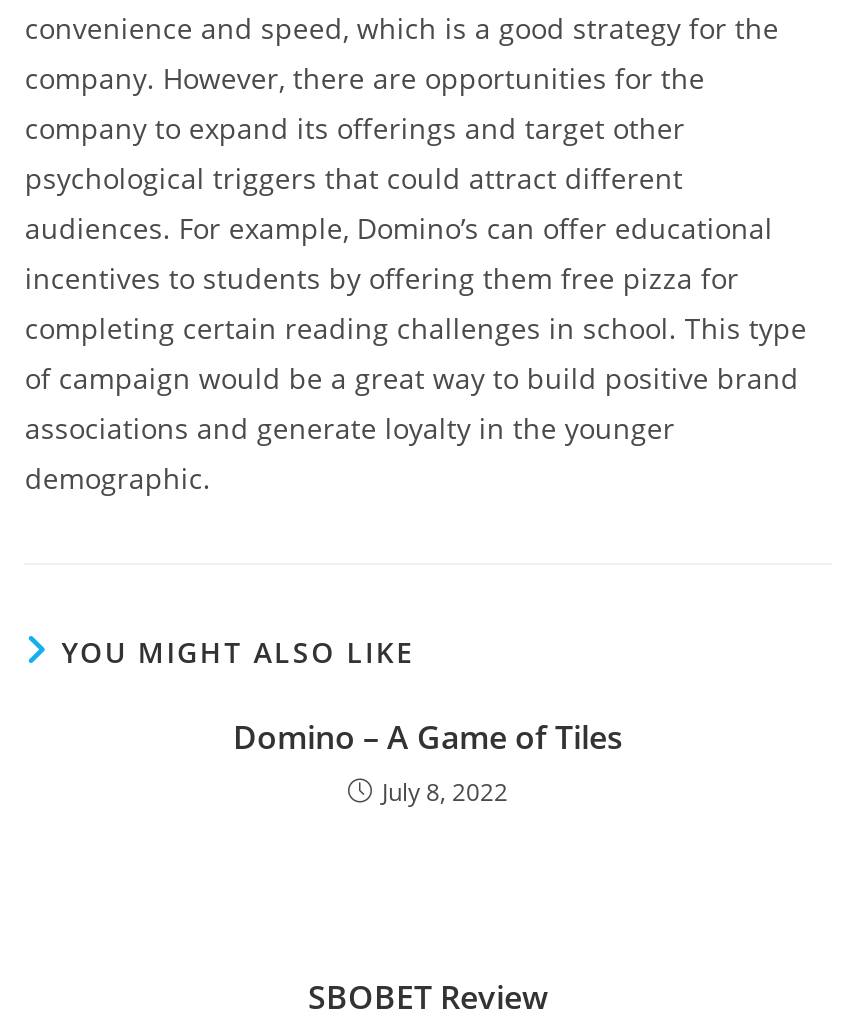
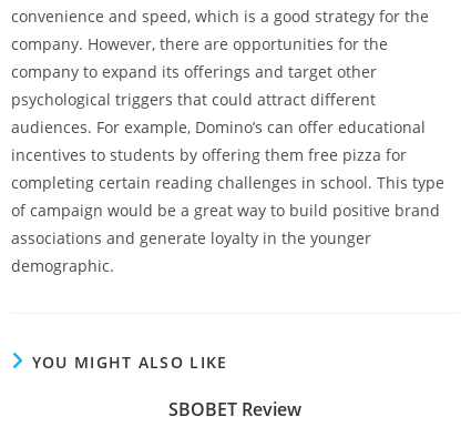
- Domino – A Game of Tiles
- July 8, 2022
